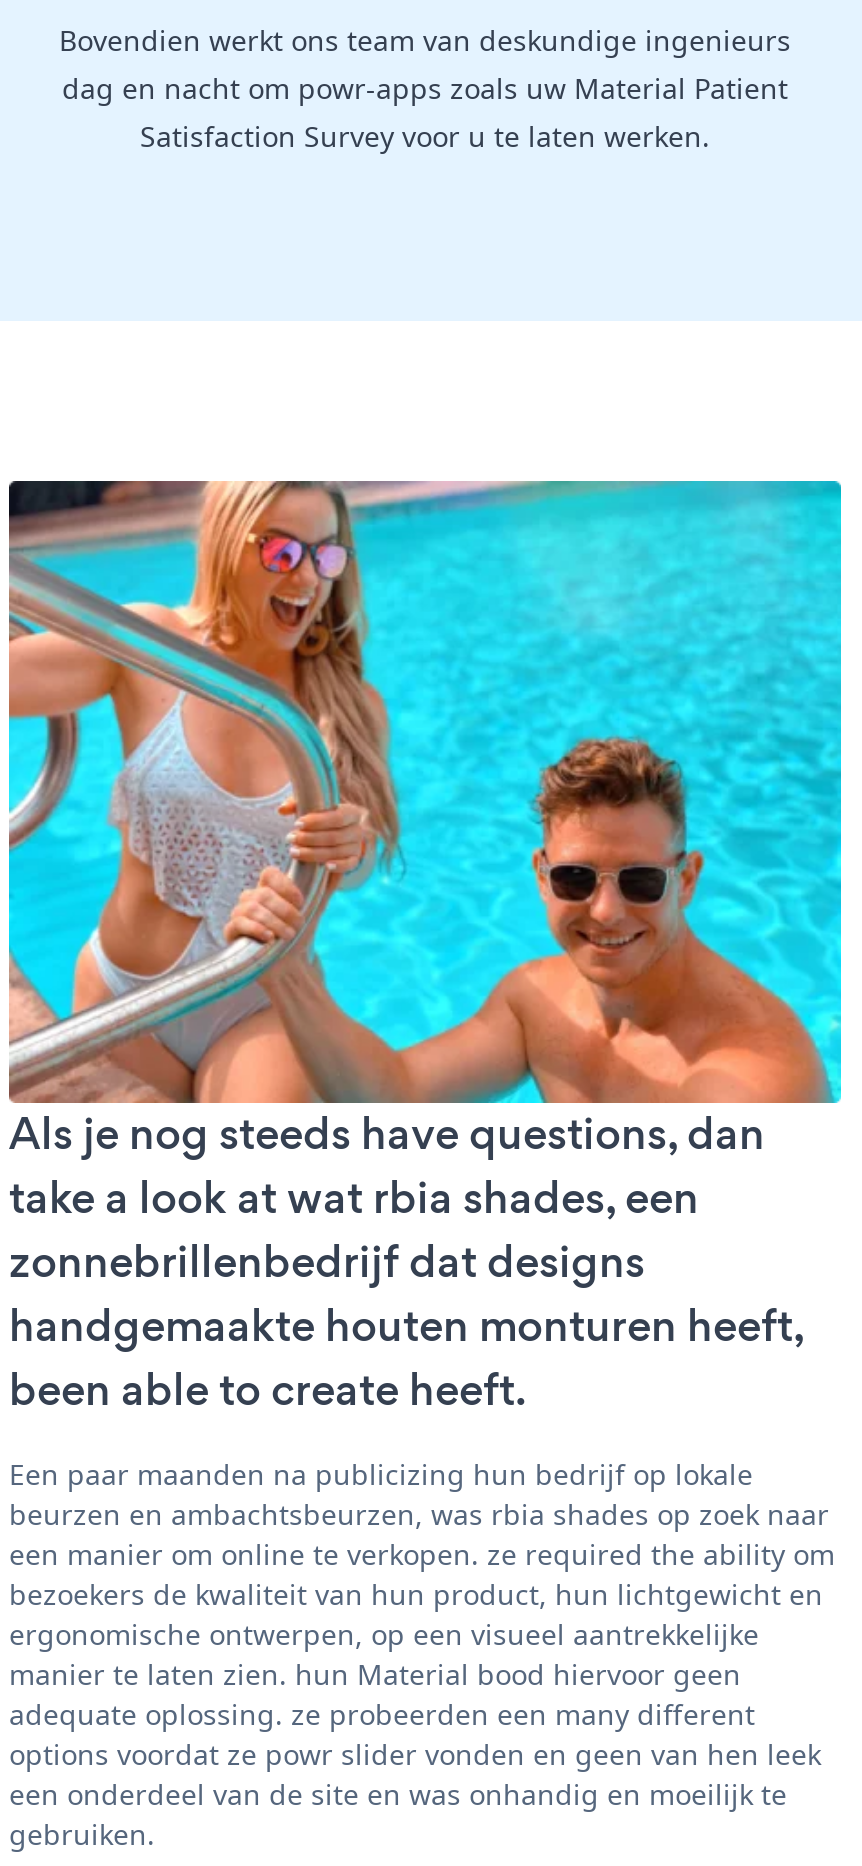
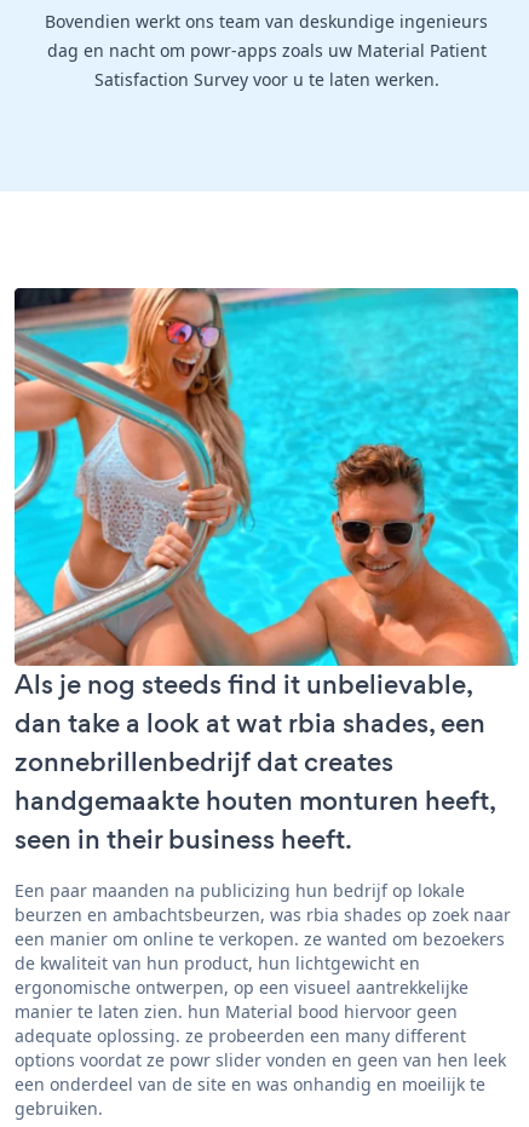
- Als je nog steeds have questions, dan
- take a look at wat rbia shades, een
- zonnebrillenbedrijf dat designs
+ Als je nog steeds find it unbelievable,
+ dan take a look at wat rbia shades, een
+ zonnebrillenbedrijf dat creates

- been able to create heeft.
+ seen in their business heeft.

- een manier om online te verkopen. ze required the ability om
- bezoekers de kwaliteit van hun product, hun lichtgewicht en
+ een manier om online te verkopen. ze wanted om bezoekers
+ de kwaliteit van hun product, hun lichtgewicht en
